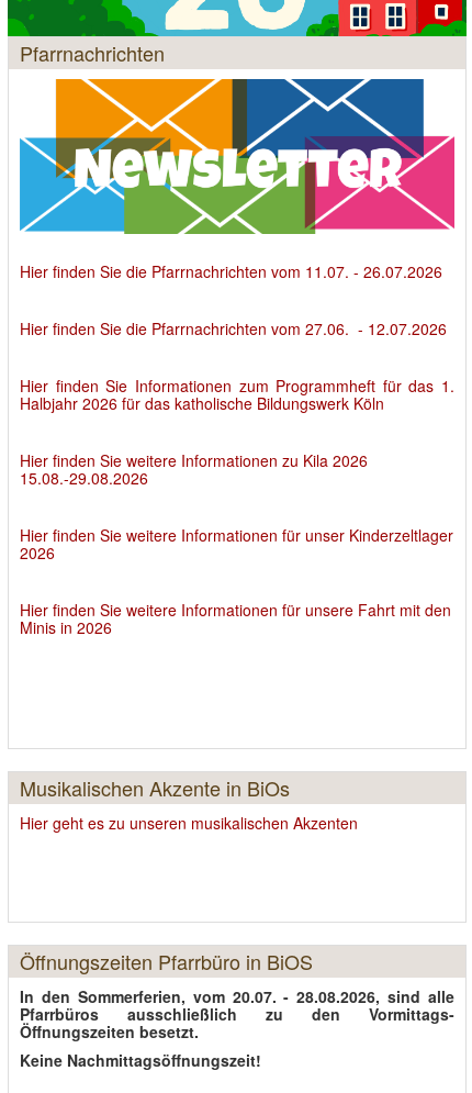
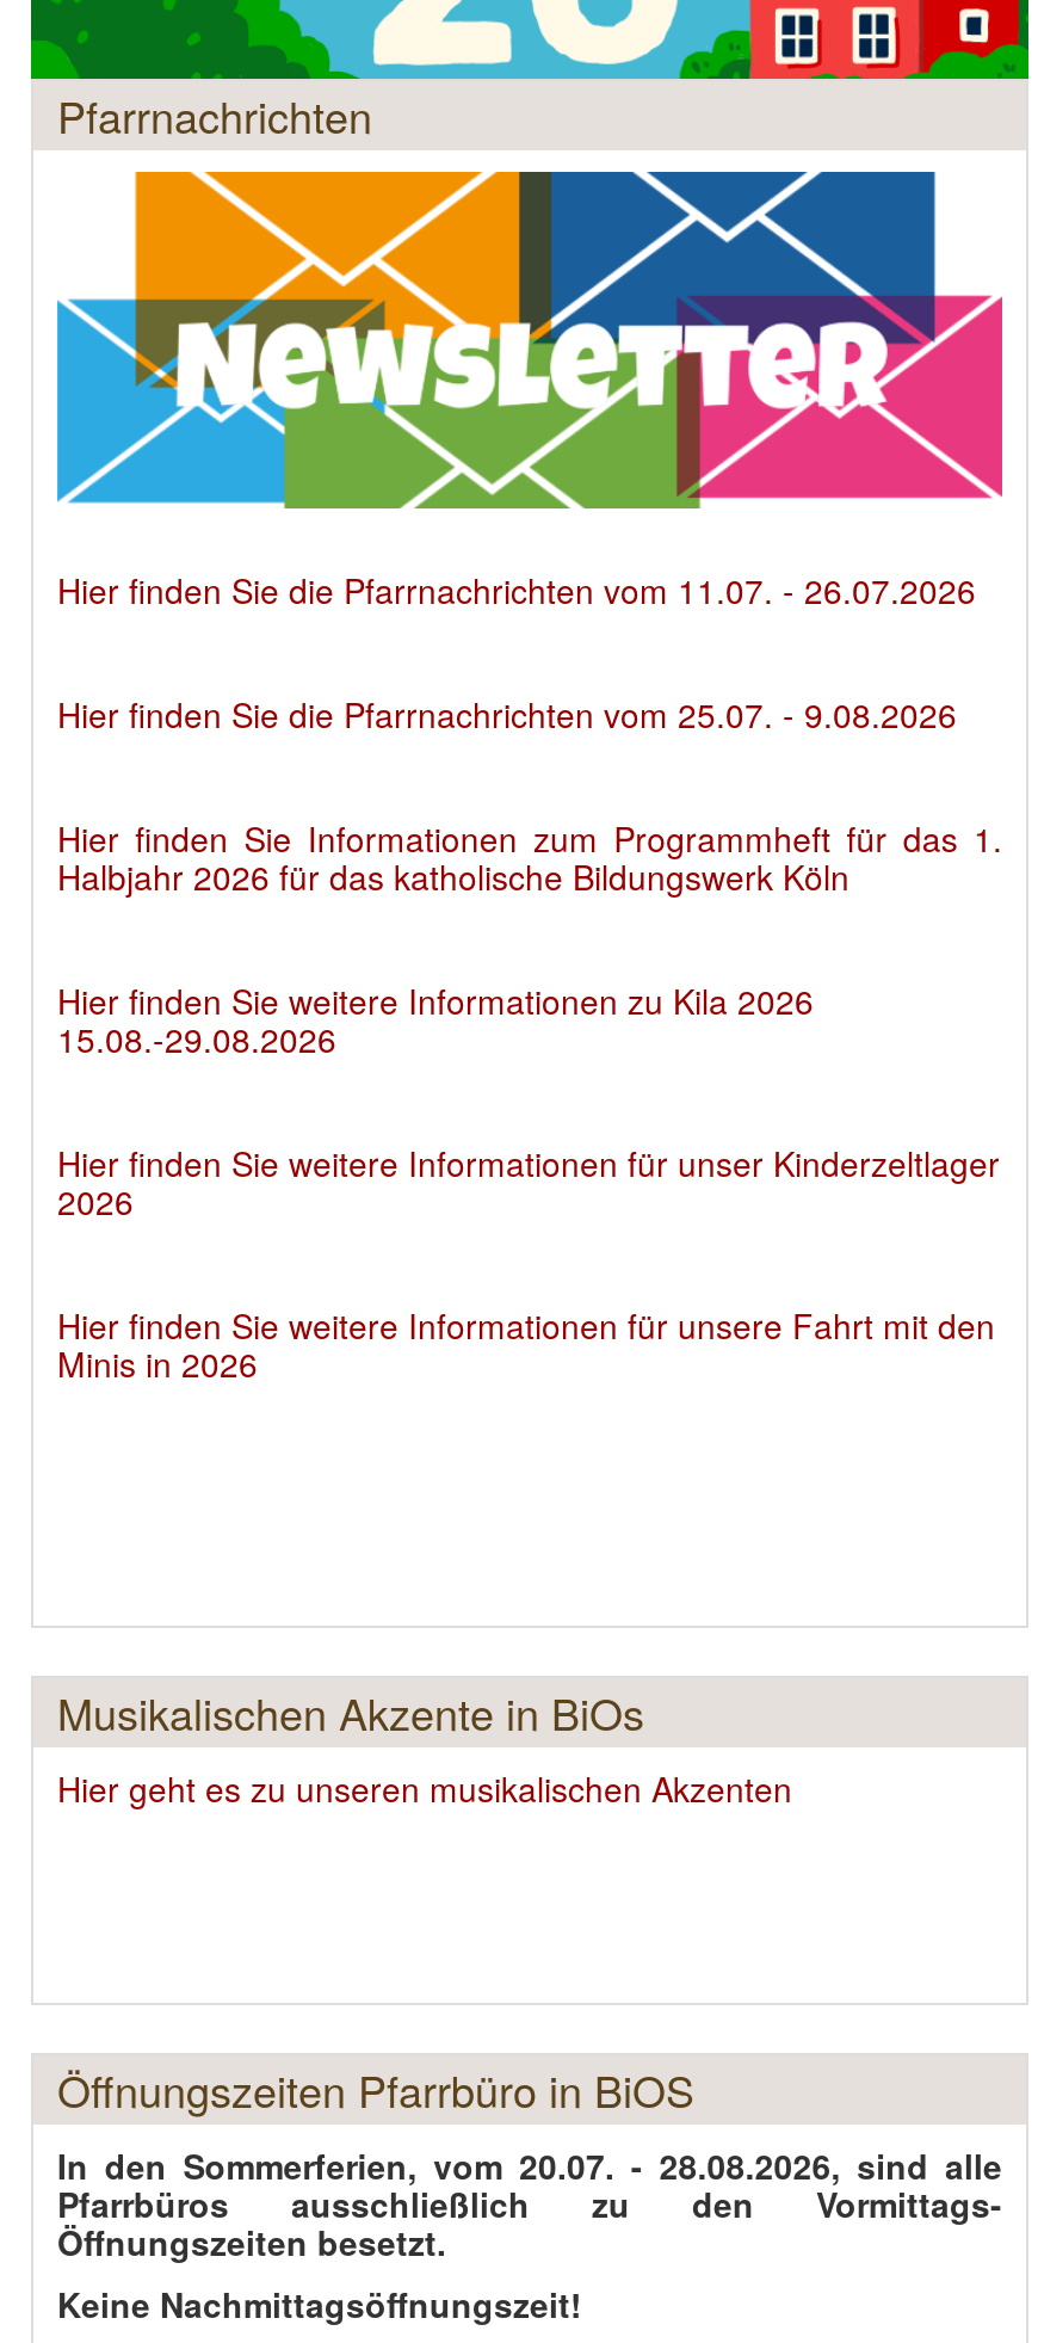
- Hier finden Sie die Pfarrnachrichten vom 27.06. - 12.07.2026
+ Hier finden Sie die Pfarrnachrichten vom 25.07. - 9.08.2026
